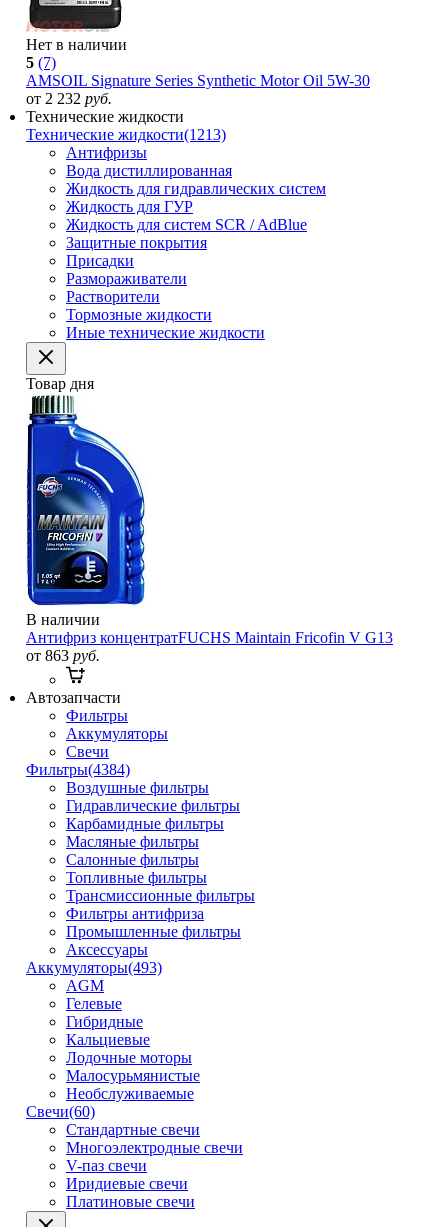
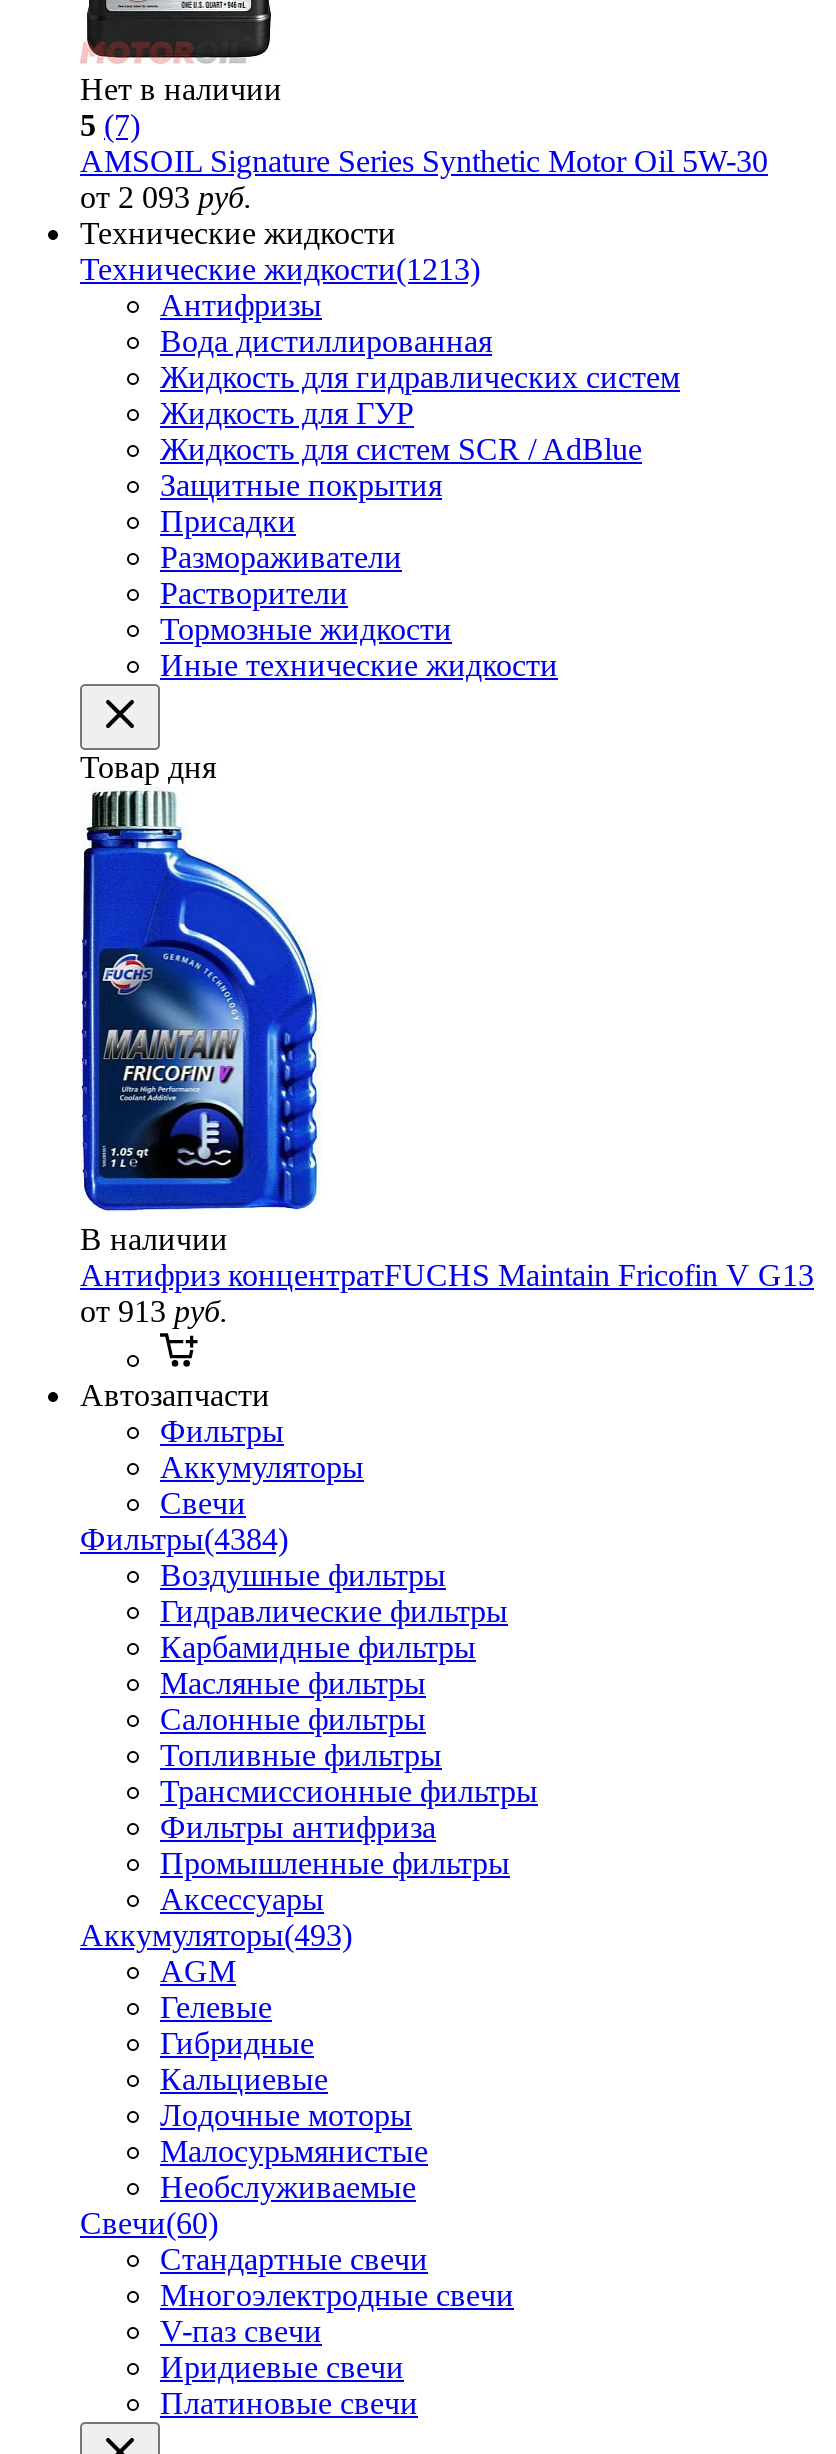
- от 2 232 руб.
+ от 2 093 руб.

- от 863 руб.
+ от 913 руб.
